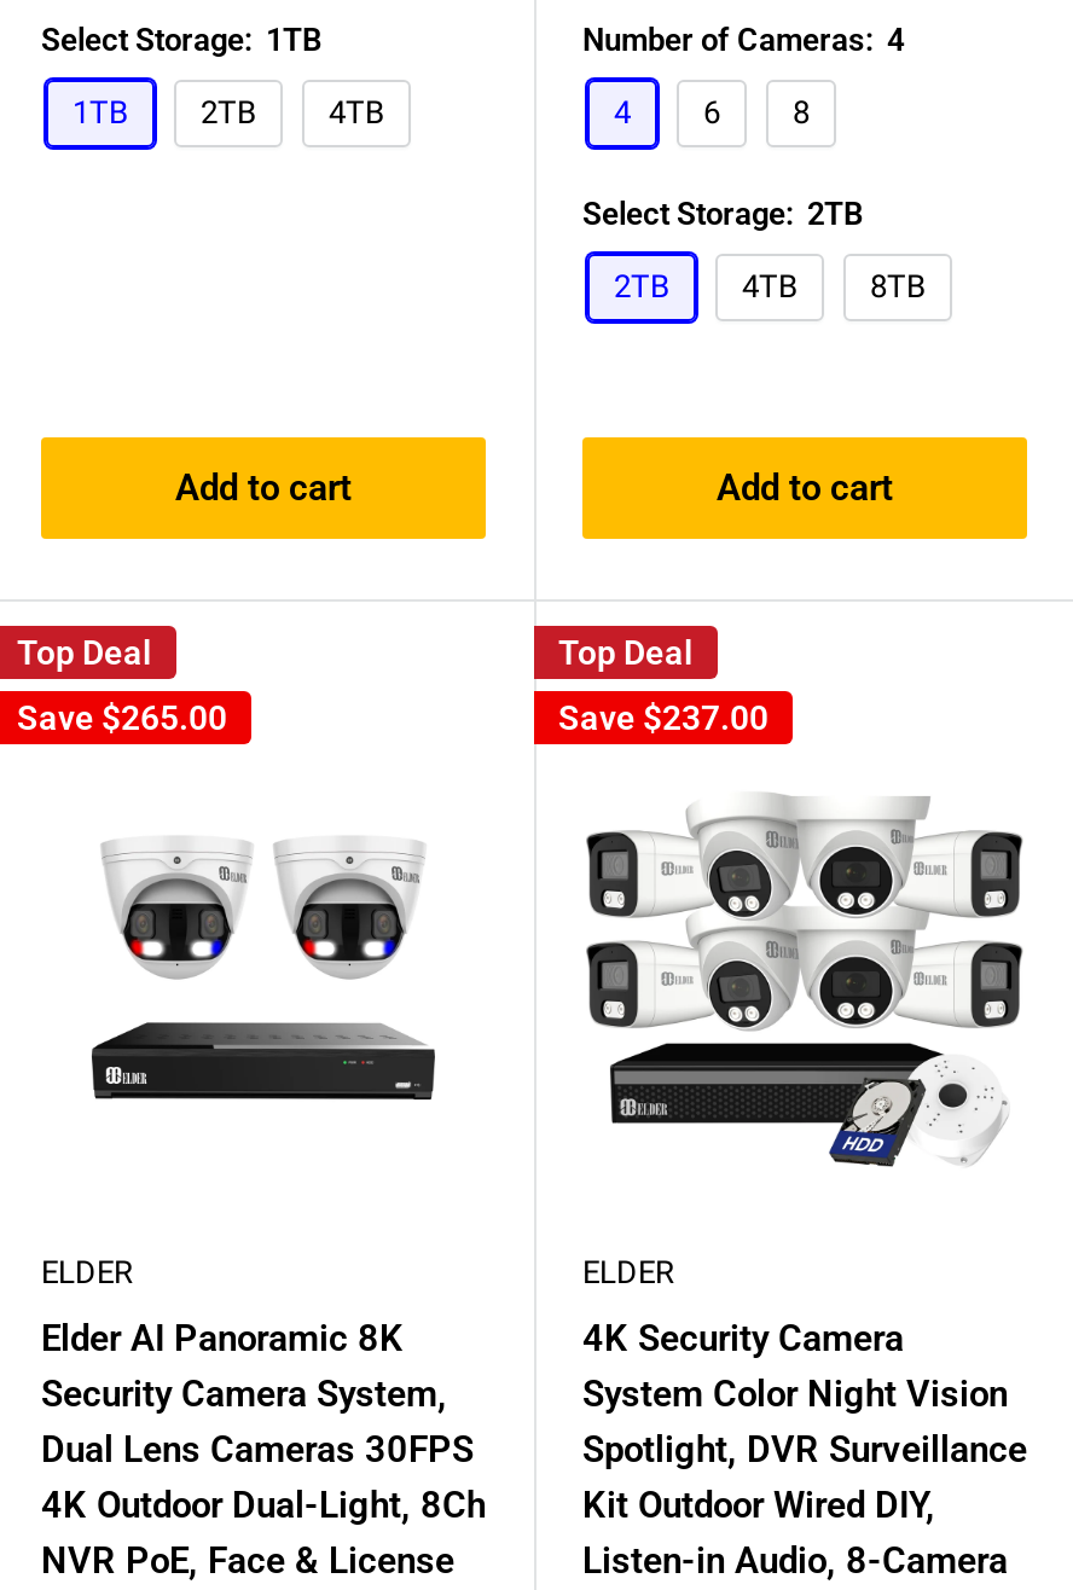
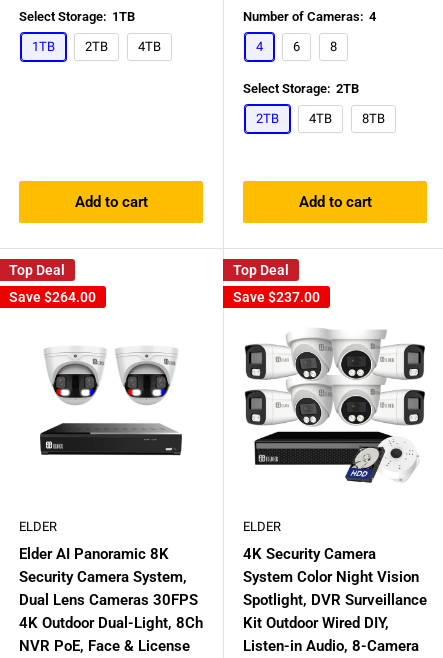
- Save $265.00
+ Save $264.00
